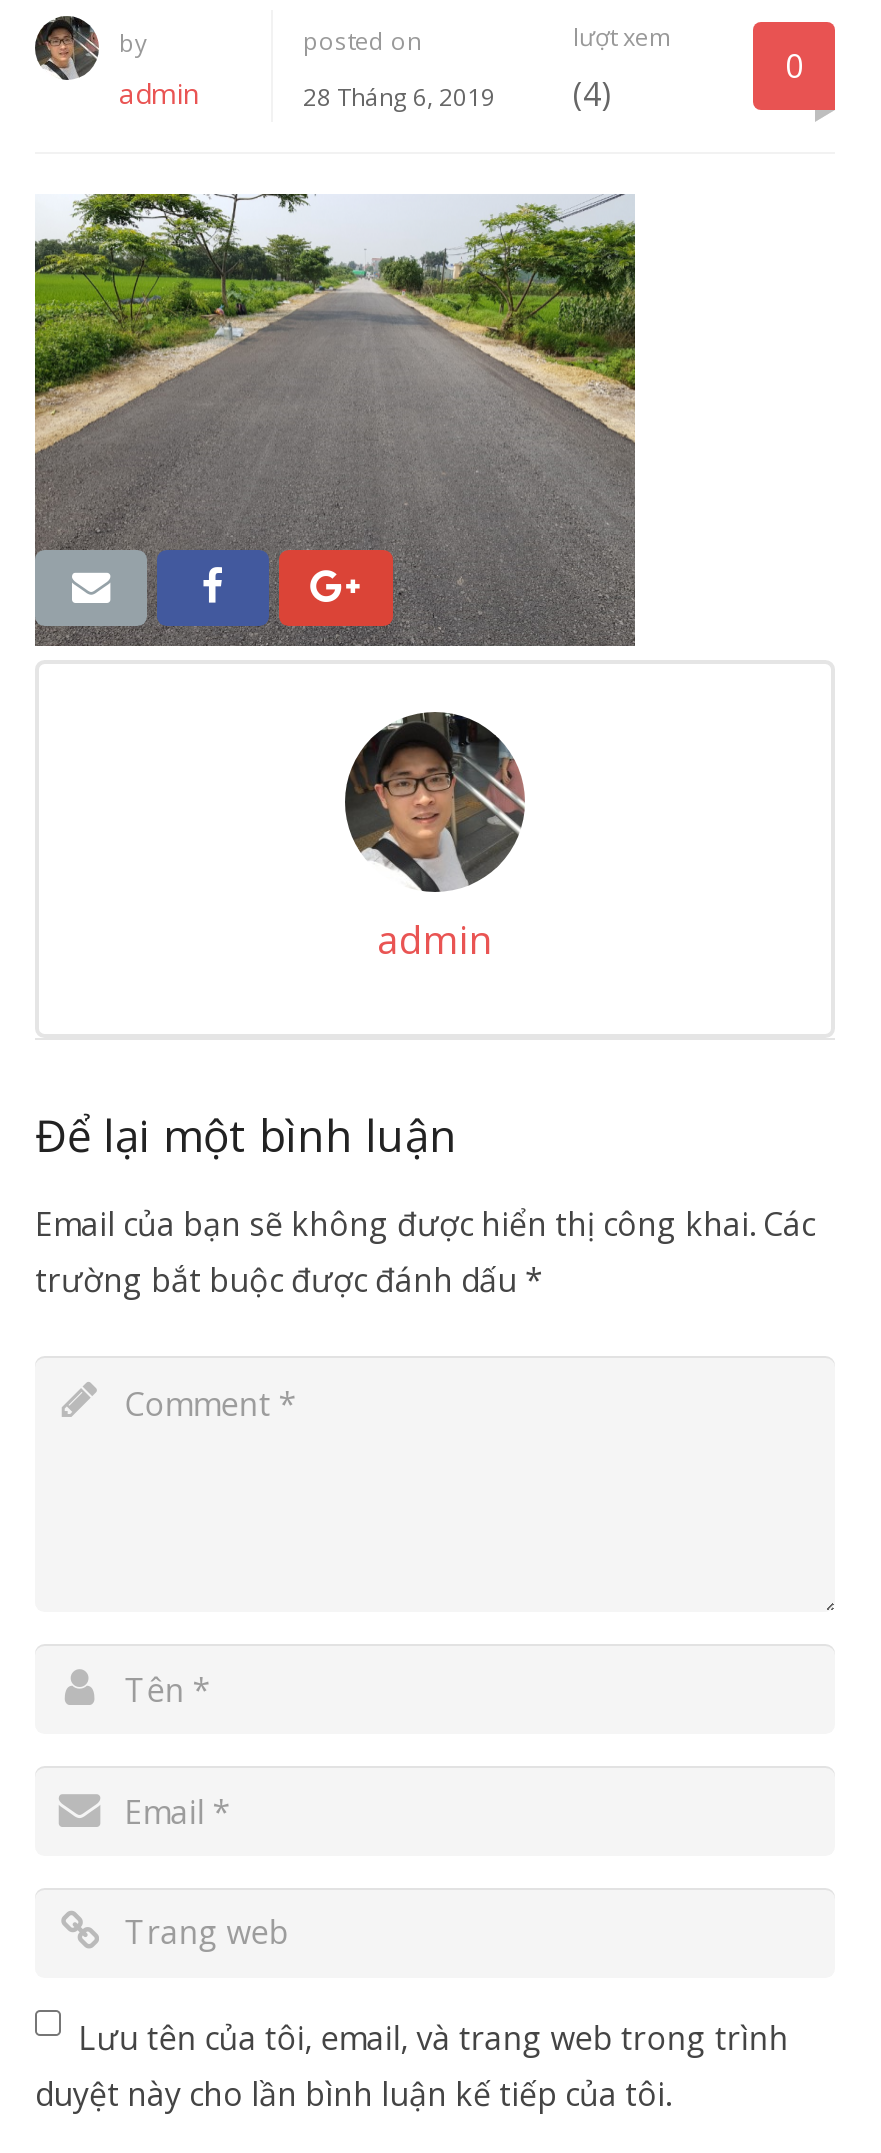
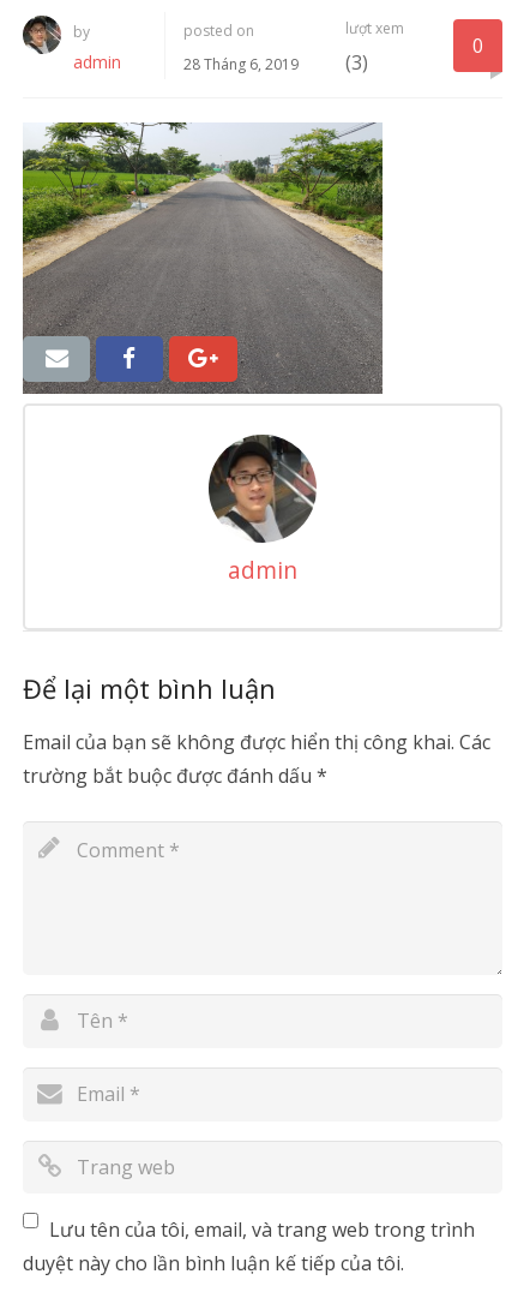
- (4)
+ (3)
